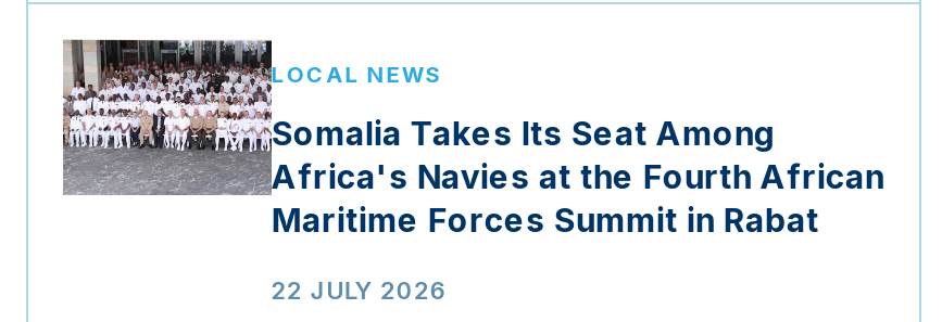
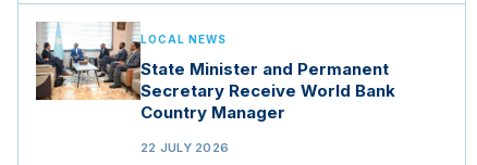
- [image]
- Somalia Takes Its Seat Among
- Africa's Navies at the Fourth African
- Maritime Forces Summit in Rabat
+ [image]
+ State Minister and Permanent
+ Secretary Receive World Bank
+ Country Manager
